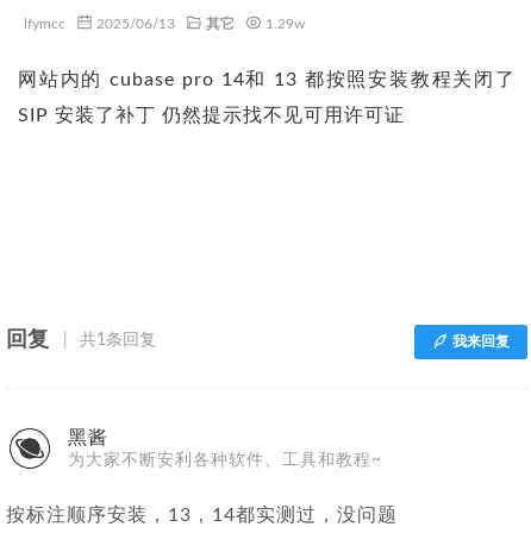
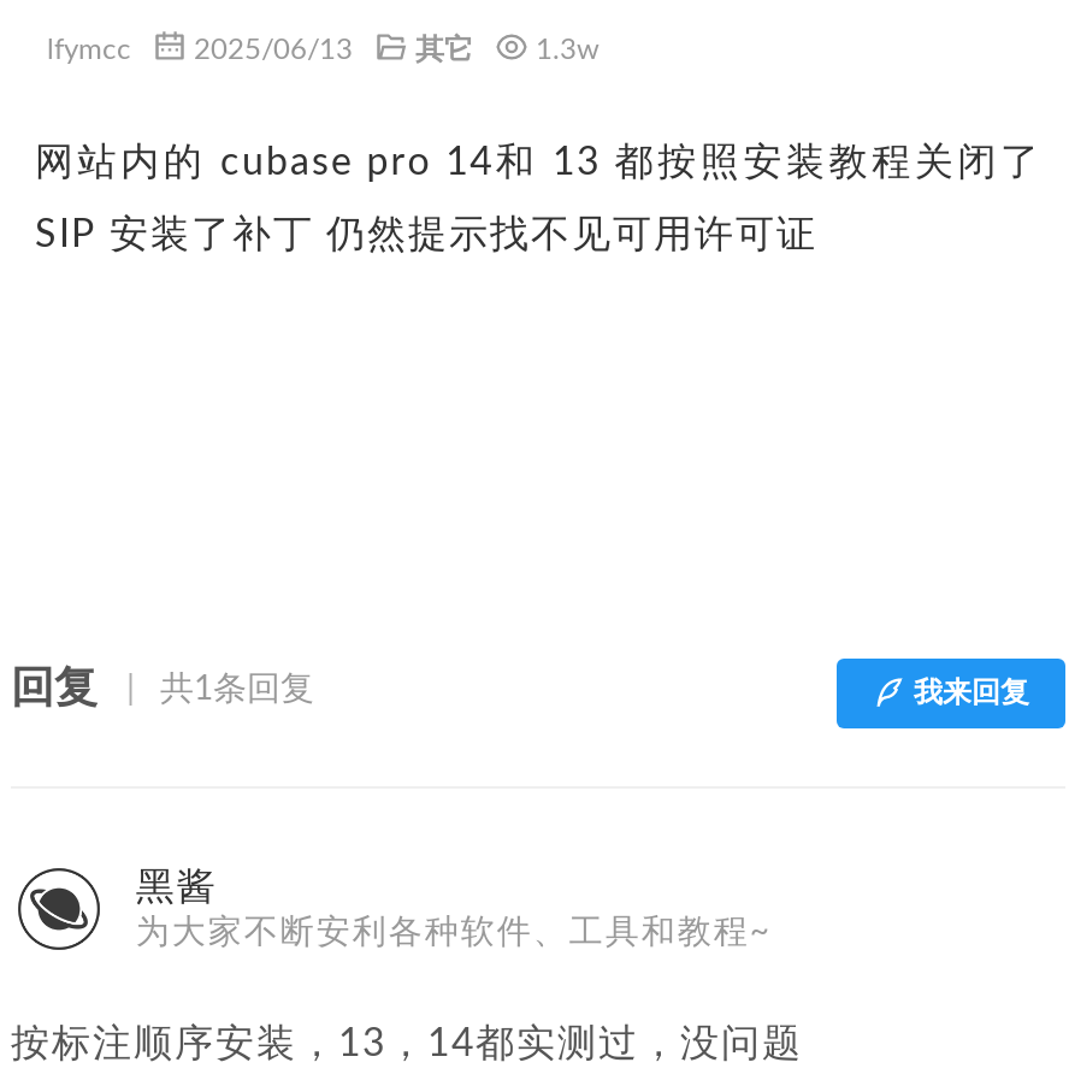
- 1.29w
+ 1.3w
